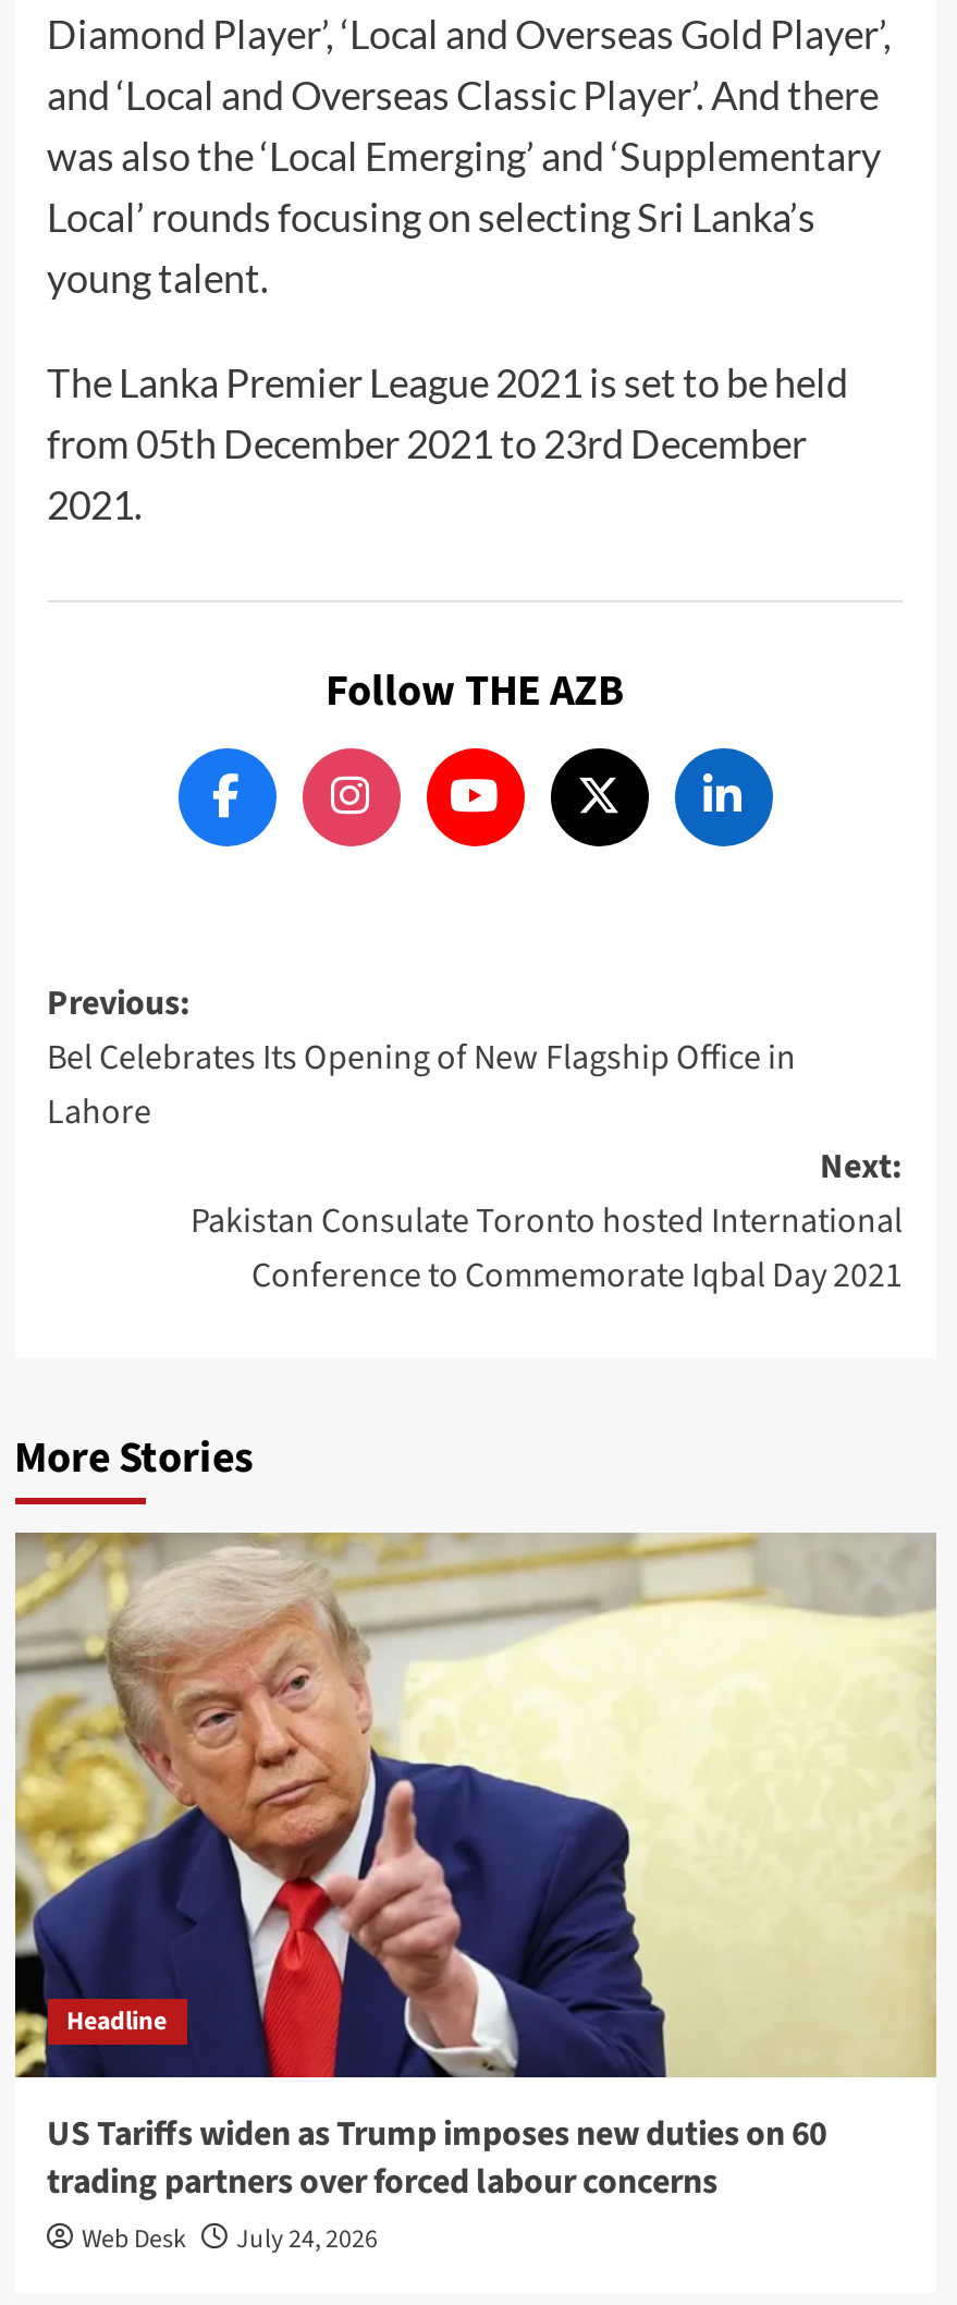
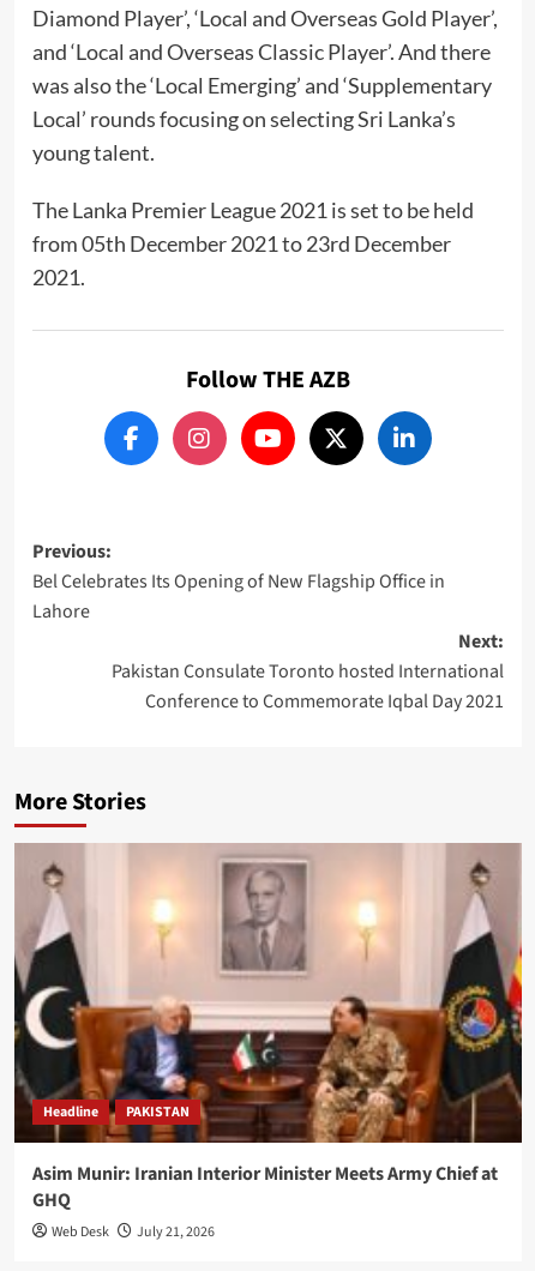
- [image]
- US Tariffs widen as Trump imposes new duties on 60
- trading partners over forced labour concerns
+ [image]
+ PAKISTAN
+ Asim Munir: Iranian Interior Minister Meets Army Chief at
+ GHQ

- Web Desk July 24, 2026
+ Web Desk July 21, 2026
